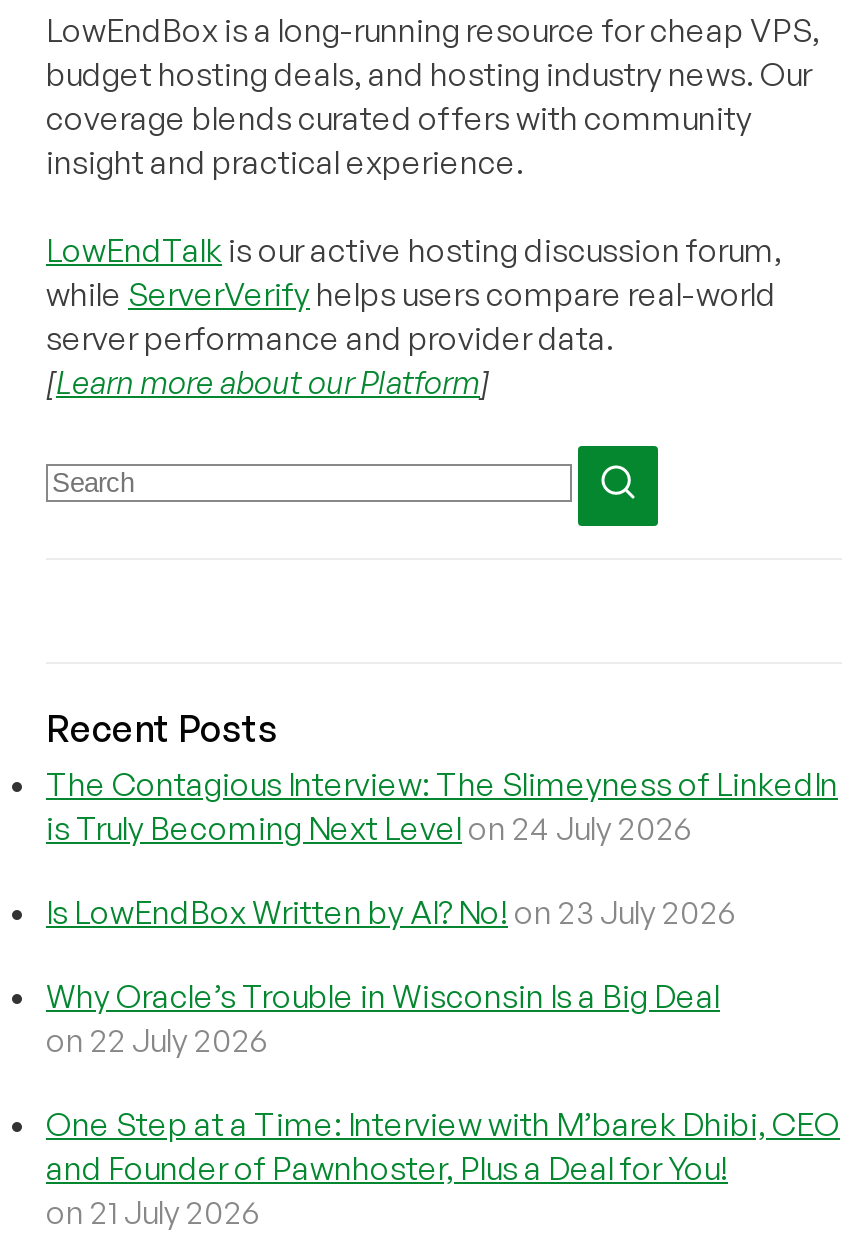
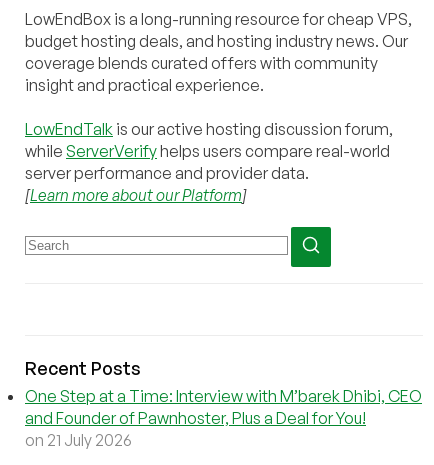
- The Contagious Interview: The Slimeyness of LinkedIn
- is Truly Becoming Next Level on 24 July 2026
- Is LowEndBox Written by AI? No! on 23 July 2026
- Why Oracle’s Trouble in Wisconsin Is a Big Deal
- on 22 July 2026
